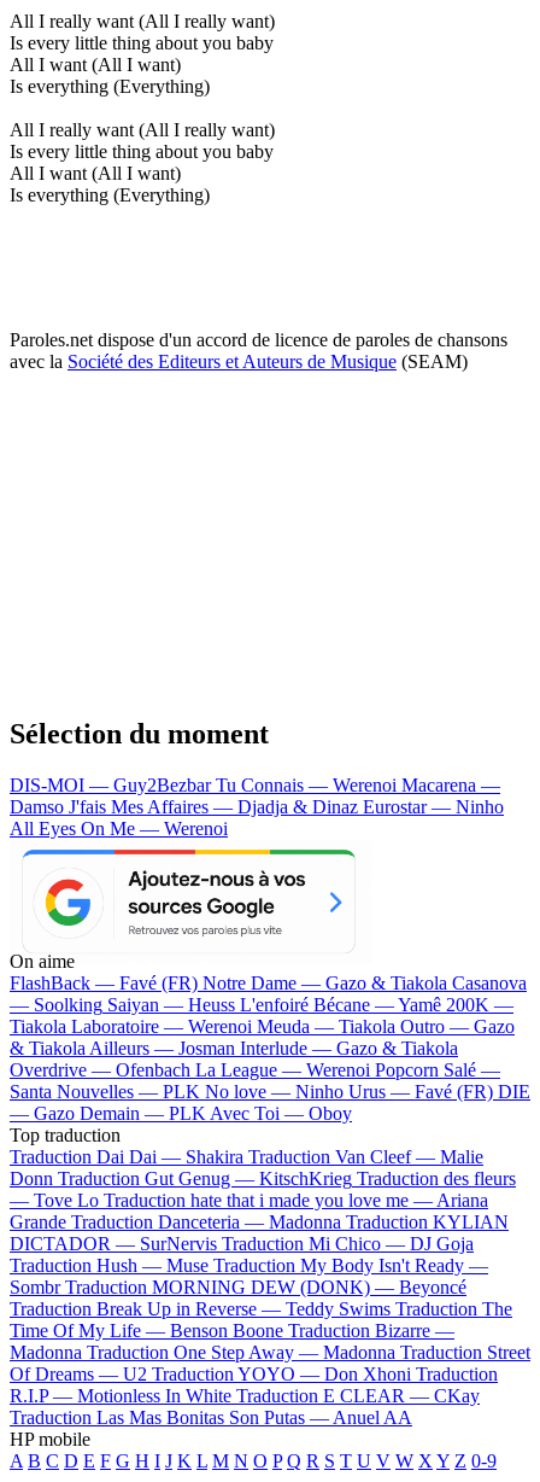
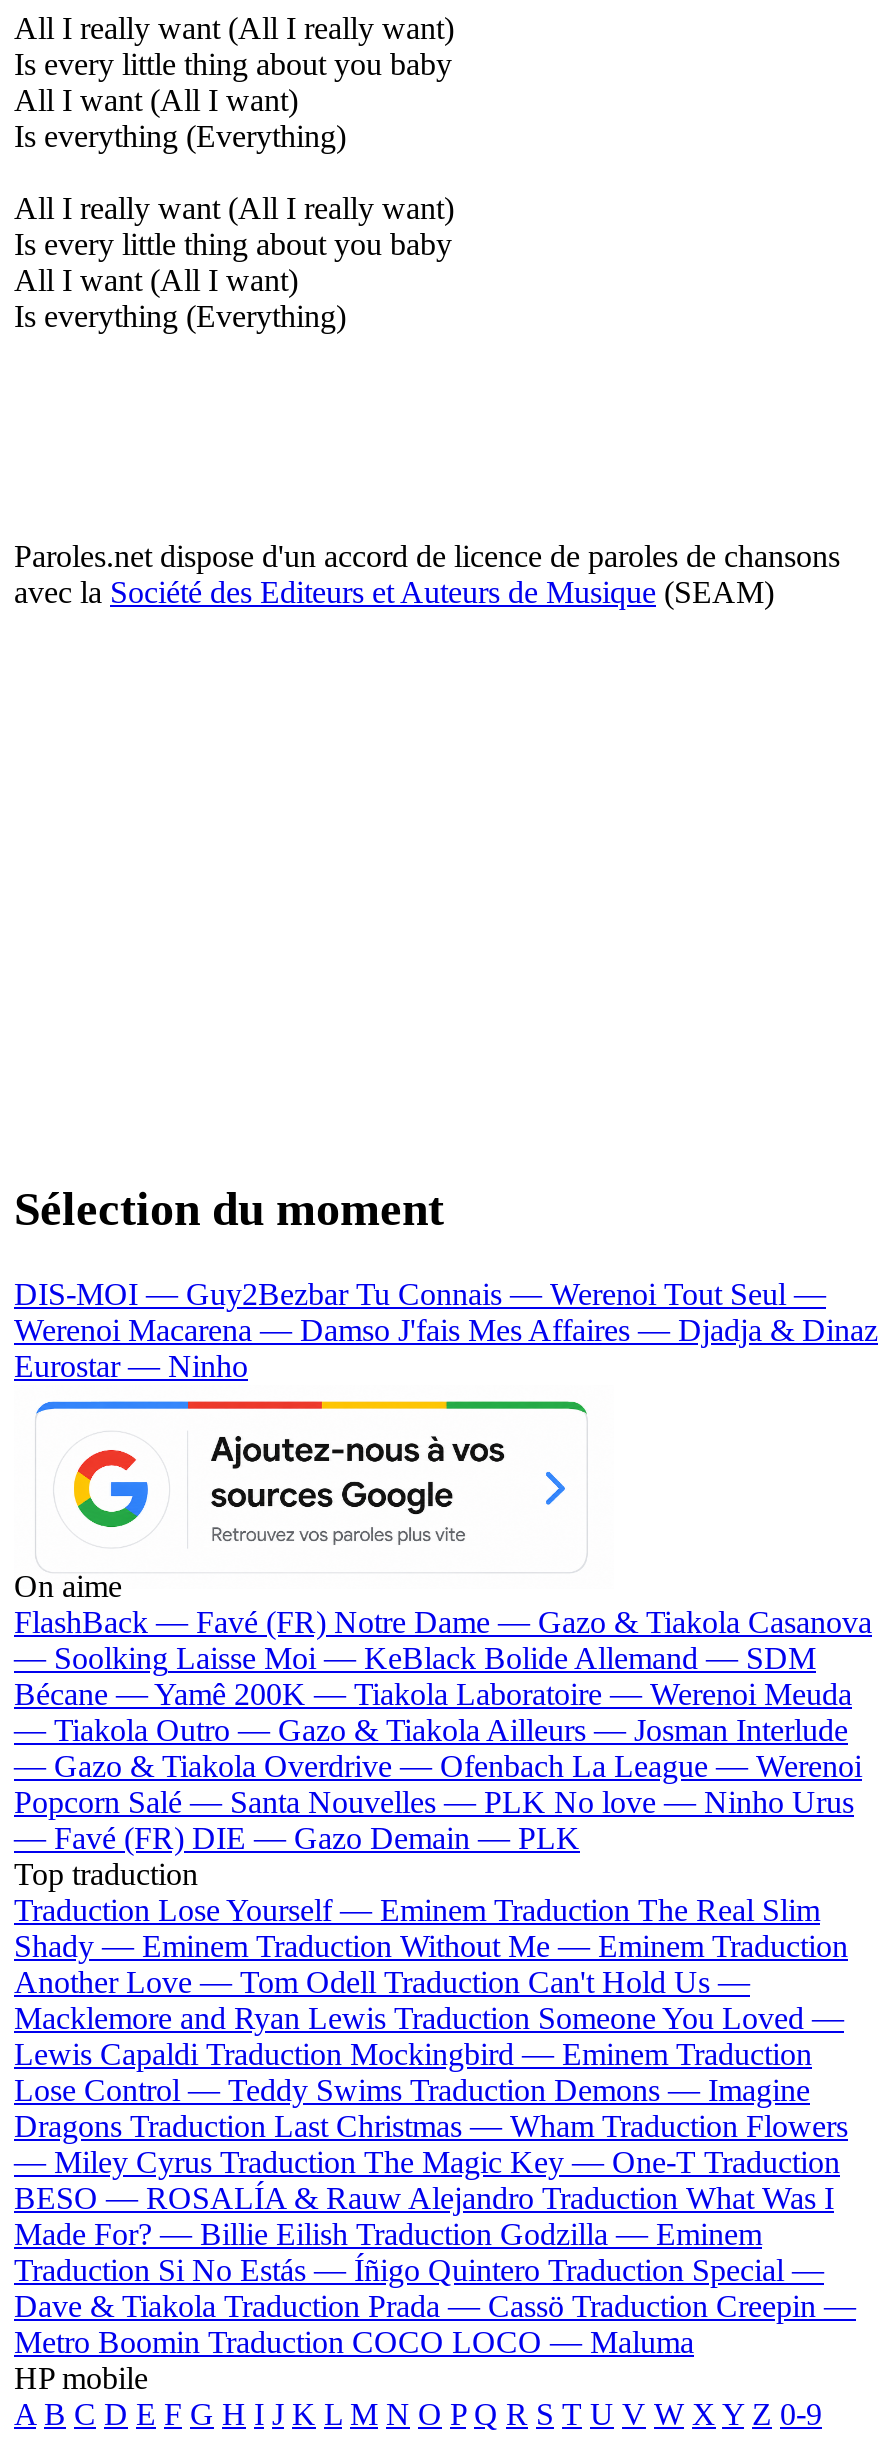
- DIS-MOI — Guy2Bezbar Tu Connais — Werenoi Macarena —
- Damso J'fais Mes Affaires — Djadja & Dinaz Eurostar — Ninho
- All Eyes On Me — Werenoi
+ DIS-MOI — Guy2Bezbar Tu Connais — Werenoi Tout Seul —
+ Werenoi Macarena — Damso J'fais Mes Affaires — Djadja & Dinaz
+ Eurostar — Ninho

- — Soolking Saiyan — Heuss L'enfoiré Bécane — Yamê 200K —
- Tiakola Laboratoire — Werenoi Meuda — Tiakola Outro — Gazo
- & Tiakola Ailleurs — Josman Interlude — Gazo & Tiakola
- Overdrive — Ofenbach La League — Werenoi Popcorn Salé —
- Santa Nouvelles — PLK No love — Ninho Urus — Favé (FR) DIE
- — Gazo Demain — PLK Avec Toi — Oboy
+ — Soolking Laisse Moi — KeBlack Bolide Allemand — SDM
+ Bécane — Yamê 200K — Tiakola Laboratoire — Werenoi Meuda
+ — Tiakola Outro — Gazo & Tiakola Ailleurs — Josman Interlude
+ — Gazo & Tiakola Overdrive — Ofenbach La League — Werenoi
+ Popcorn Salé — Santa Nouvelles — PLK No love — Ninho Urus
+ —Favé (FR) DIE — Gazo Demain — PLK

- Traduction Dai Dai — Shakira Traduction Van Cleef — Malie
- Donn Traduction Gut Genug — KitschKrieg Traduction des fleurs
- — Tove Lo Traduction hate that i made you love me — Ariana
- Grande Traduction Danceteria — Madonna Traduction KYLIAN
- DICTADOR — SurNervis Traduction Mi Chico — DJ Goja
- Traduction Hush — Muse Traduction My Body Isn't Ready —
- Sombr Traduction MORNING DEW (DONK) — Beyoncé
- Traduction Break Up in Reverse — Teddy Swims Traduction The
- Time Of My Life — Benson Boone Traduction Bizarre —
- Madonna Traduction One Step Away — Madonna Traduction Street
- Of Dreams — U2 Traduction YOYO — Don Xhoni Traduction
- R.I.P — Motionless In White Traduction E CLEAR — CKay
- Traduction Las Mas Bonitas Son Putas — Anuel AA
+ Traduction Lose Yourself — Eminem Traduction The Real Slim
+ Shady — Eminem Traduction Without Me — Eminem Traduction
+ Another Love — Tom Odell Traduction Can't Hold Us —
+ Macklemore and Ryan Lewis Traduction Someone You Loved —
+ Lewis Capaldi Traduction Mockingbird — Eminem Traduction
+ Lose Control — Teddy Swims Traduction Demons — Imagine
+ Dragons Traduction Last Christmas — Wham Traduction Flowers
+ — Miley Cyrus Traduction The Magic Key — One-T Traduction
+ BESO — ROSALÍA & Rauw Alejandro Traduction What Was I
+ Made For? — Billie Eilish Traduction Godzilla — Eminem
+ Traduction Si No Estás — Íñigo Quintero Traduction Special —
+ Dave & Tiakola Traduction Prada — Cassö Traduction Creepin —
+ Metro Boomin Traduction COCO LOCO — Maluma
